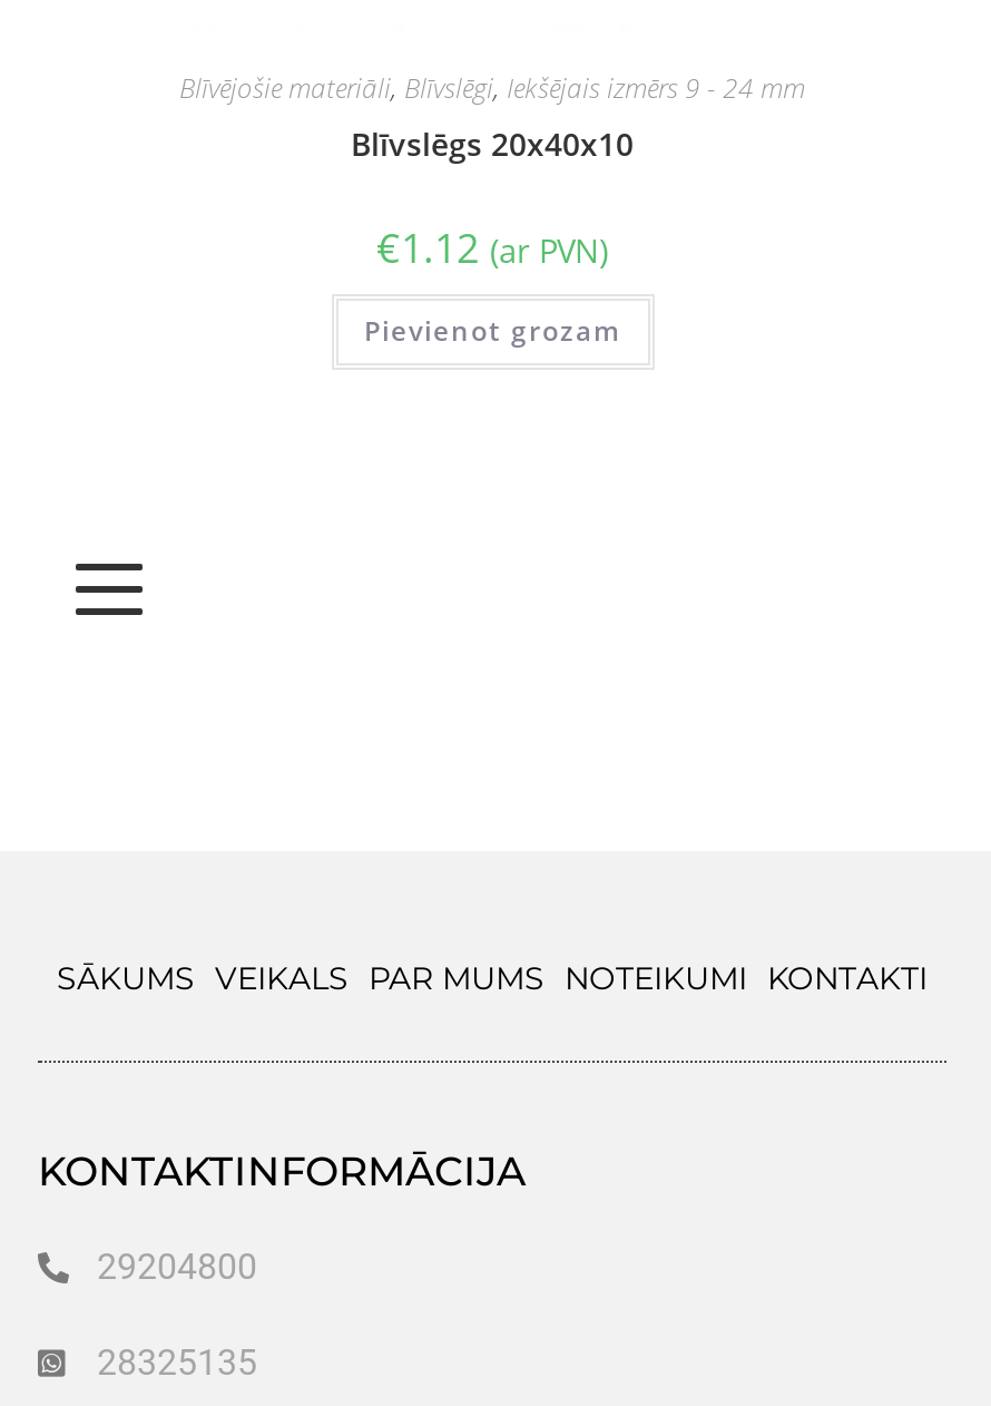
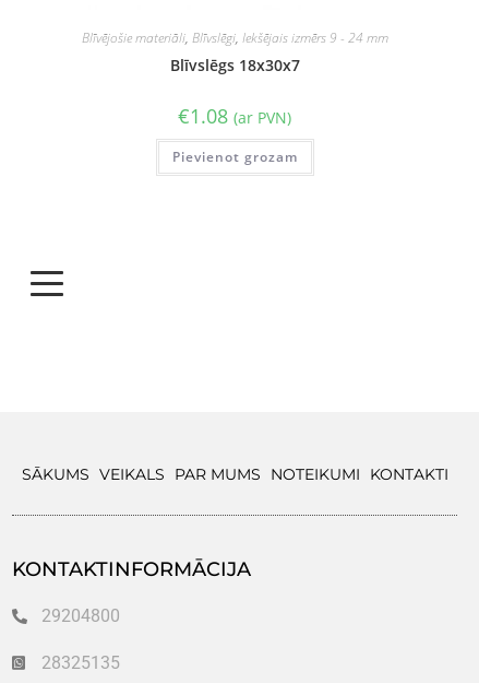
- Blīvslēgs 20x40x10
+ Blīvslēgs 18x30x7

- €1.12 (ar PVN)
+ €1.08 (ar PVN)
